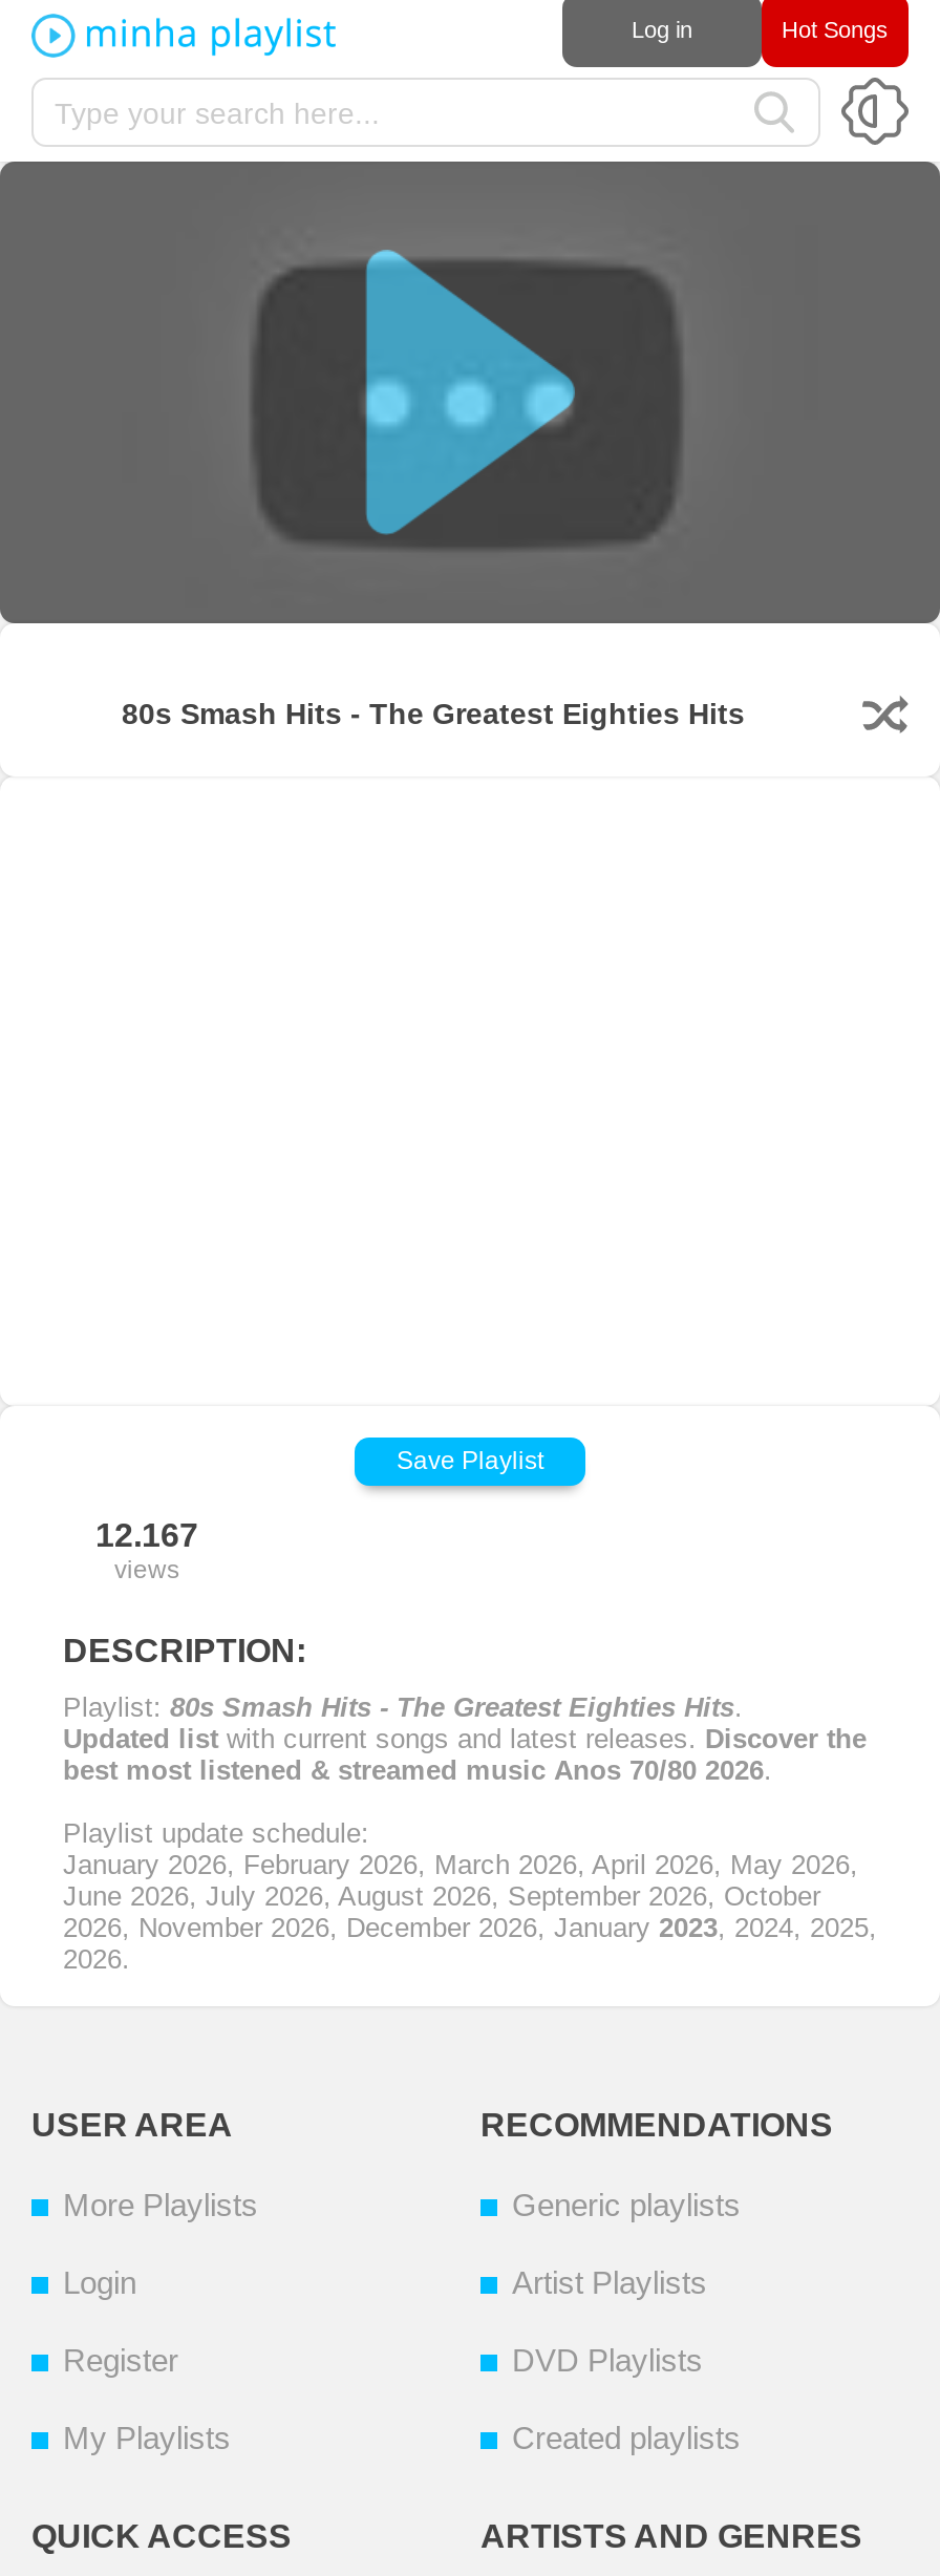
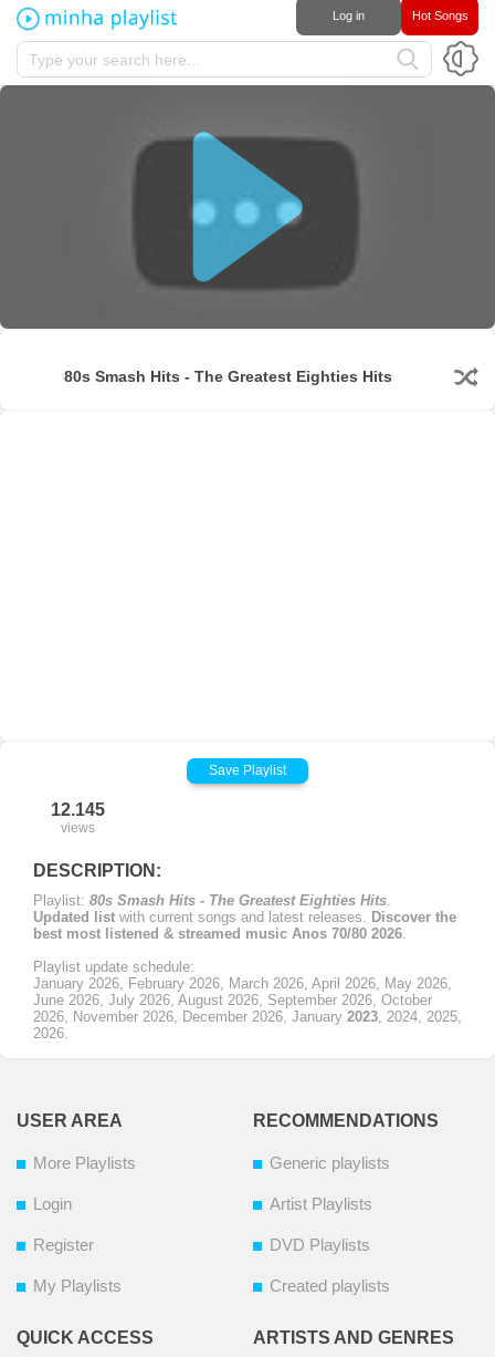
- 12.167
+ 12.145
